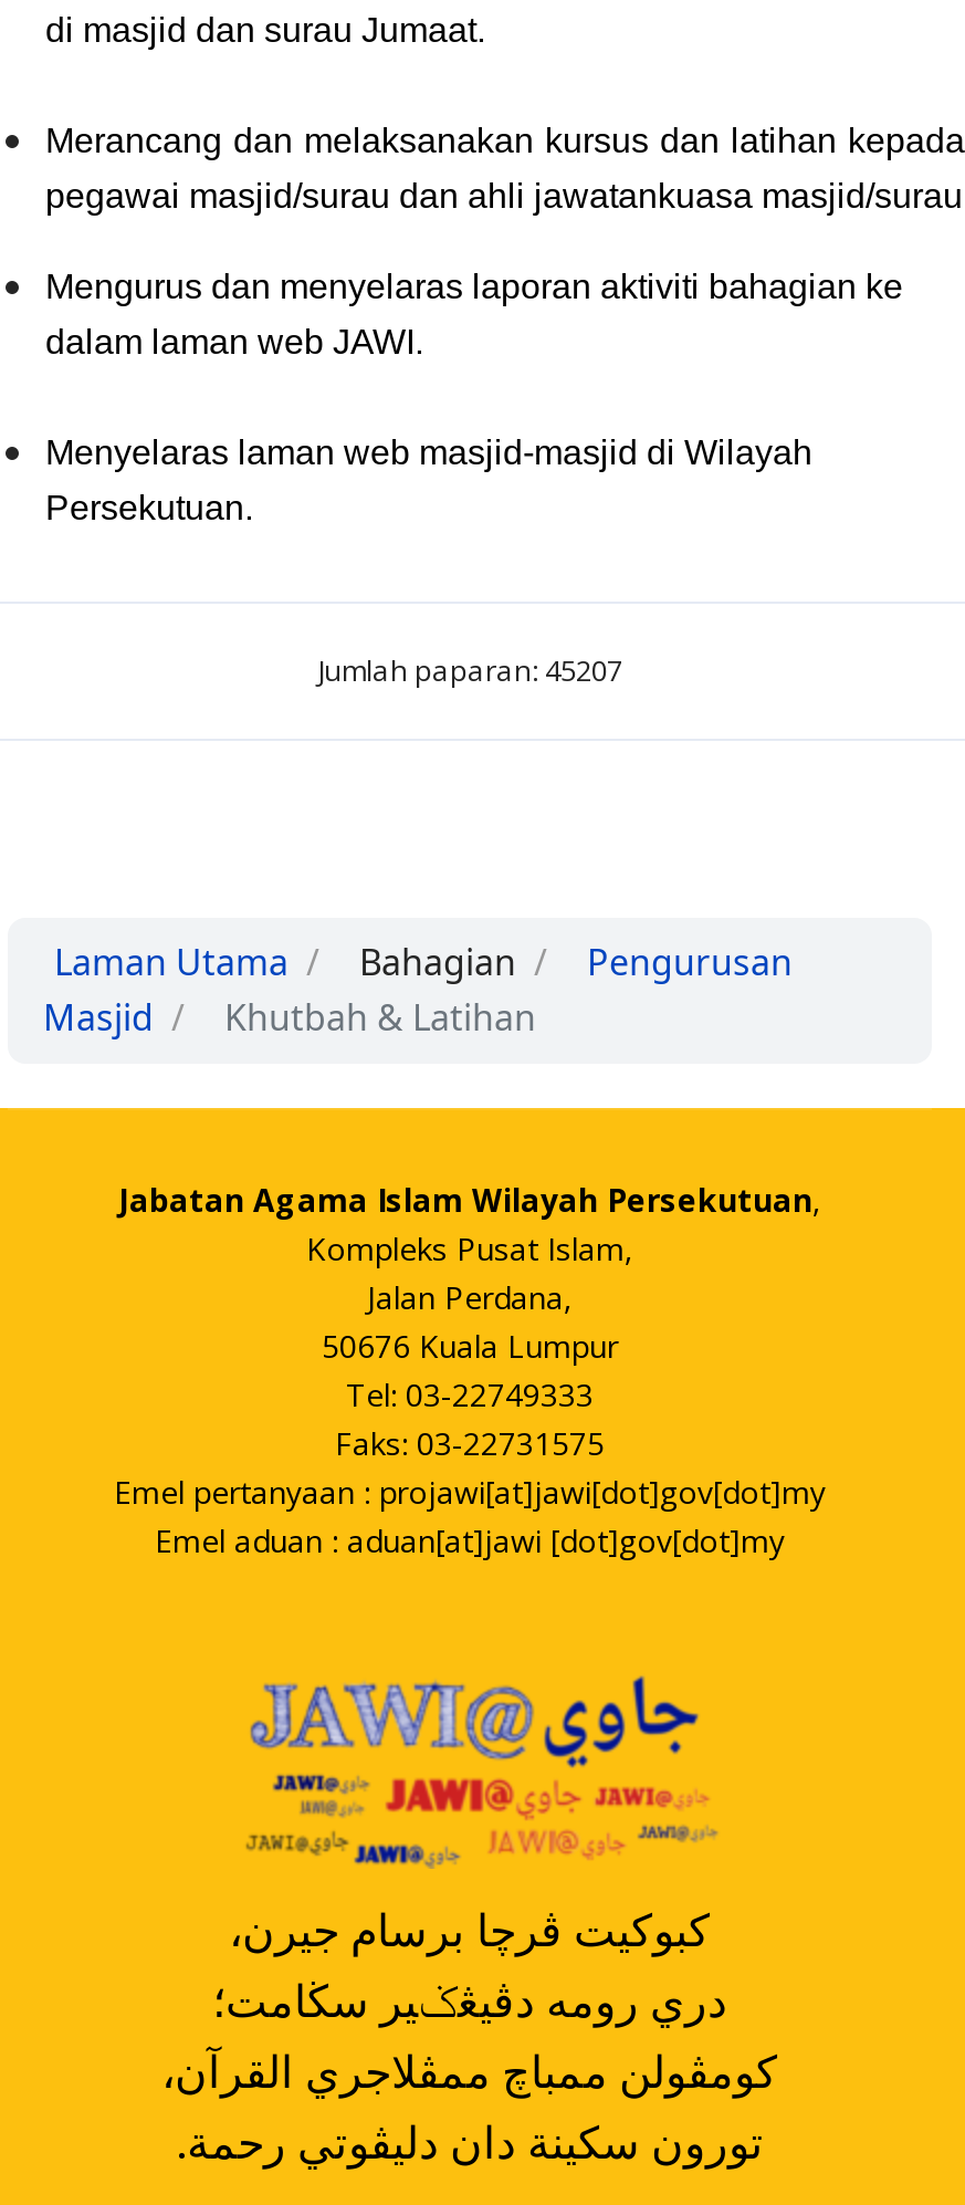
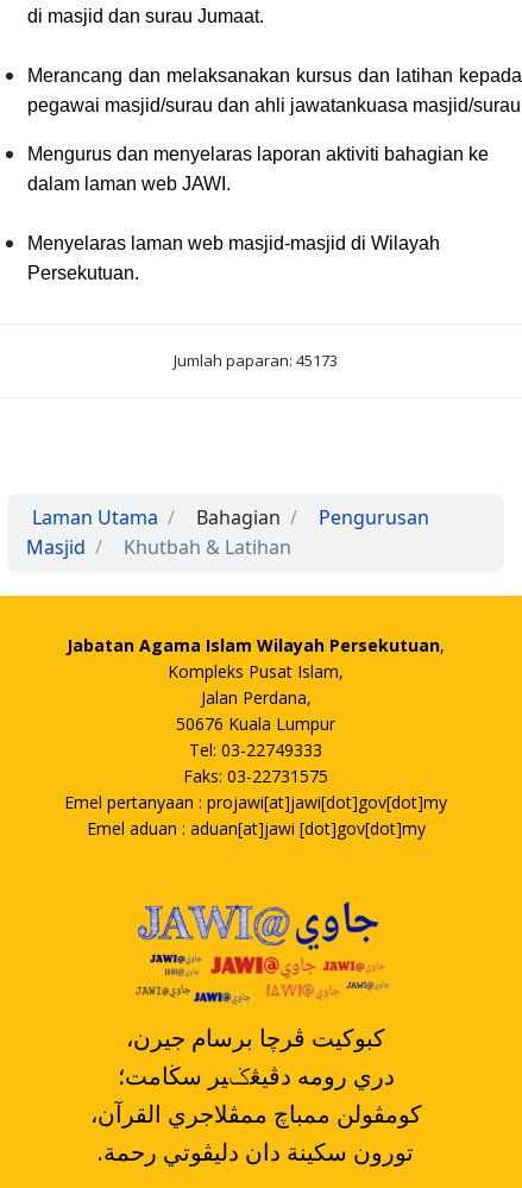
- Jumlah paparan: 45207
+ Jumlah paparan: 45173
